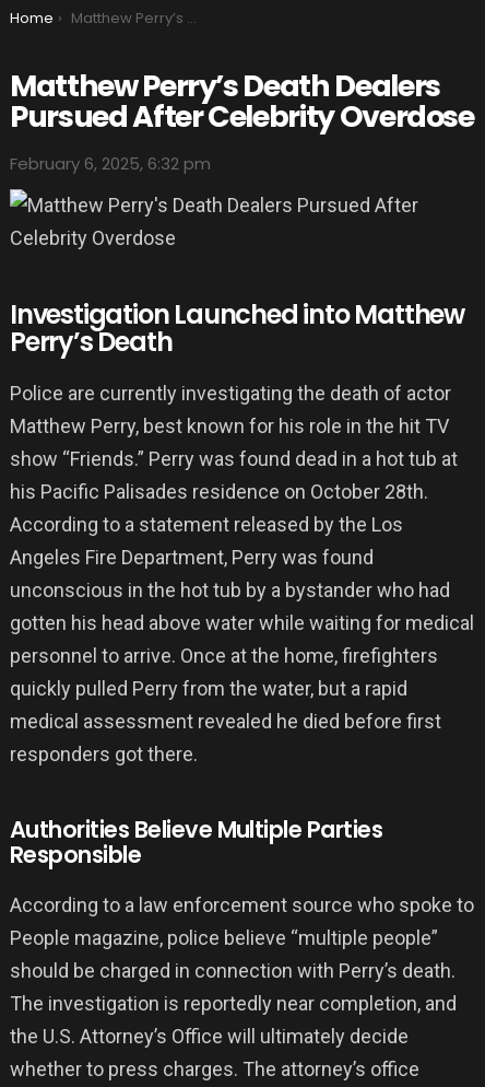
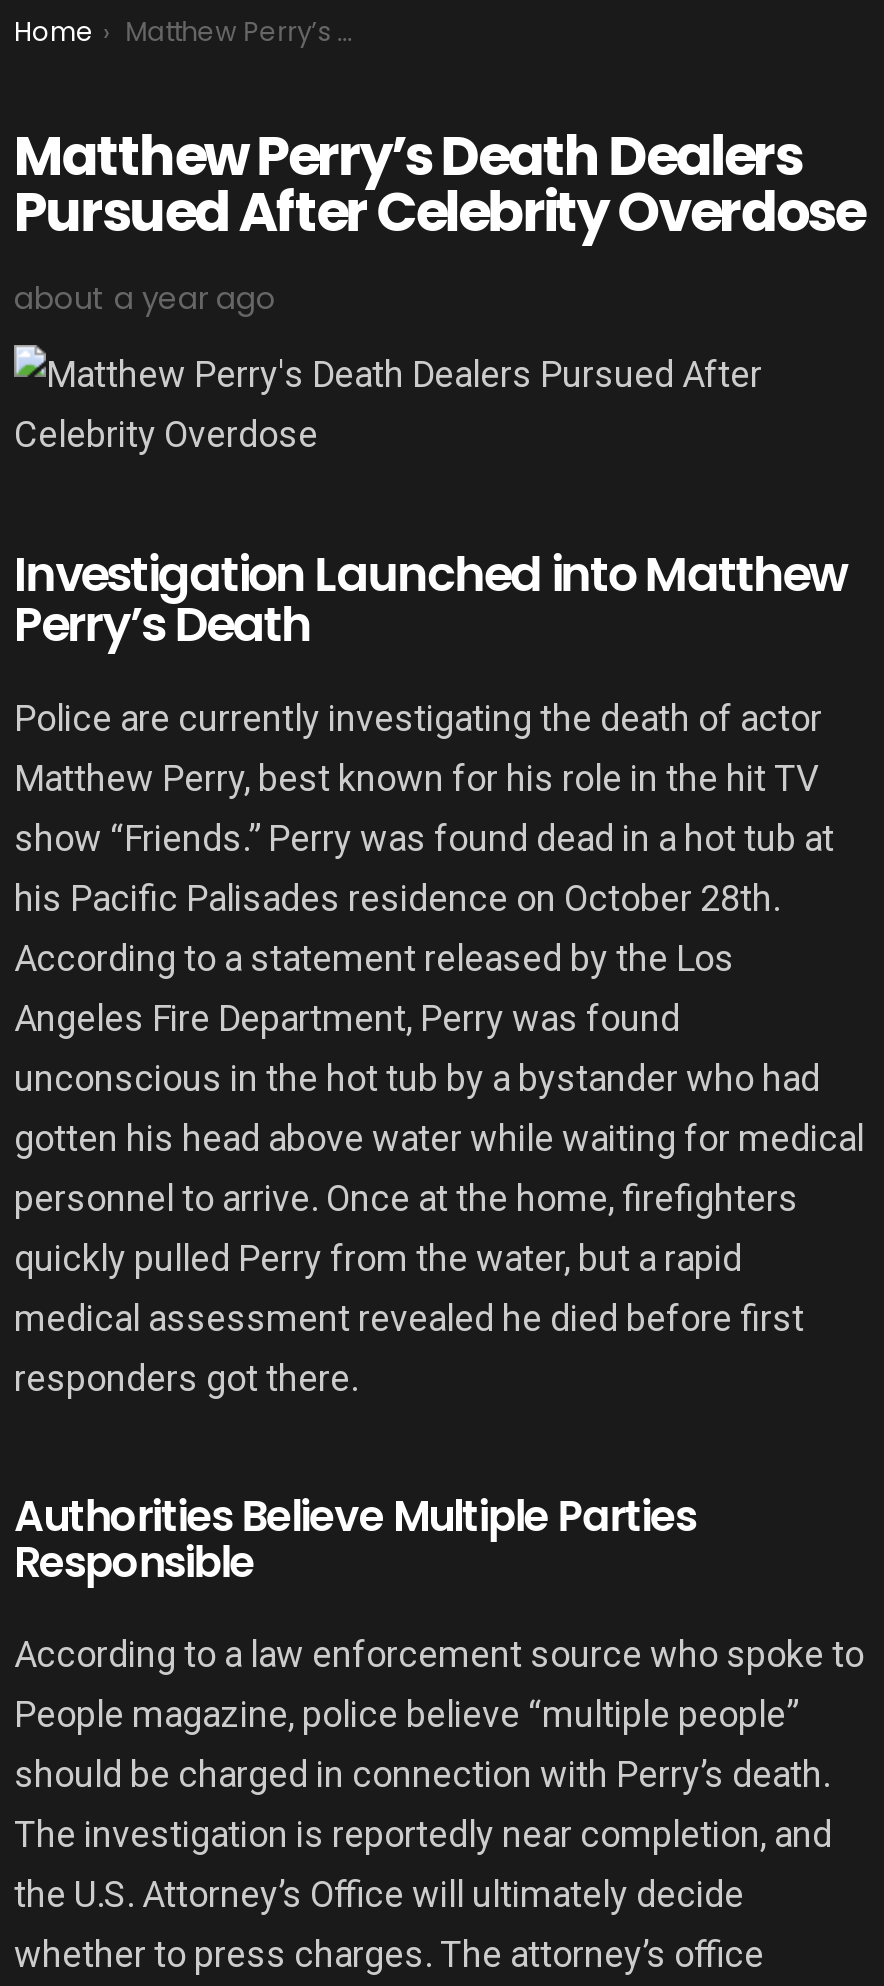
- February 6, 2025, 6:32 pm
+ about a year ago
